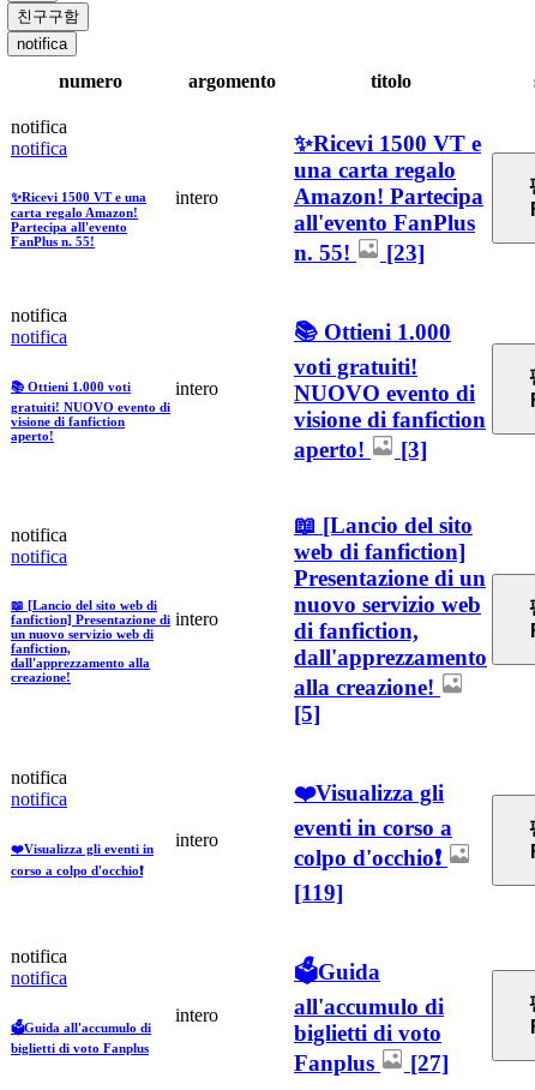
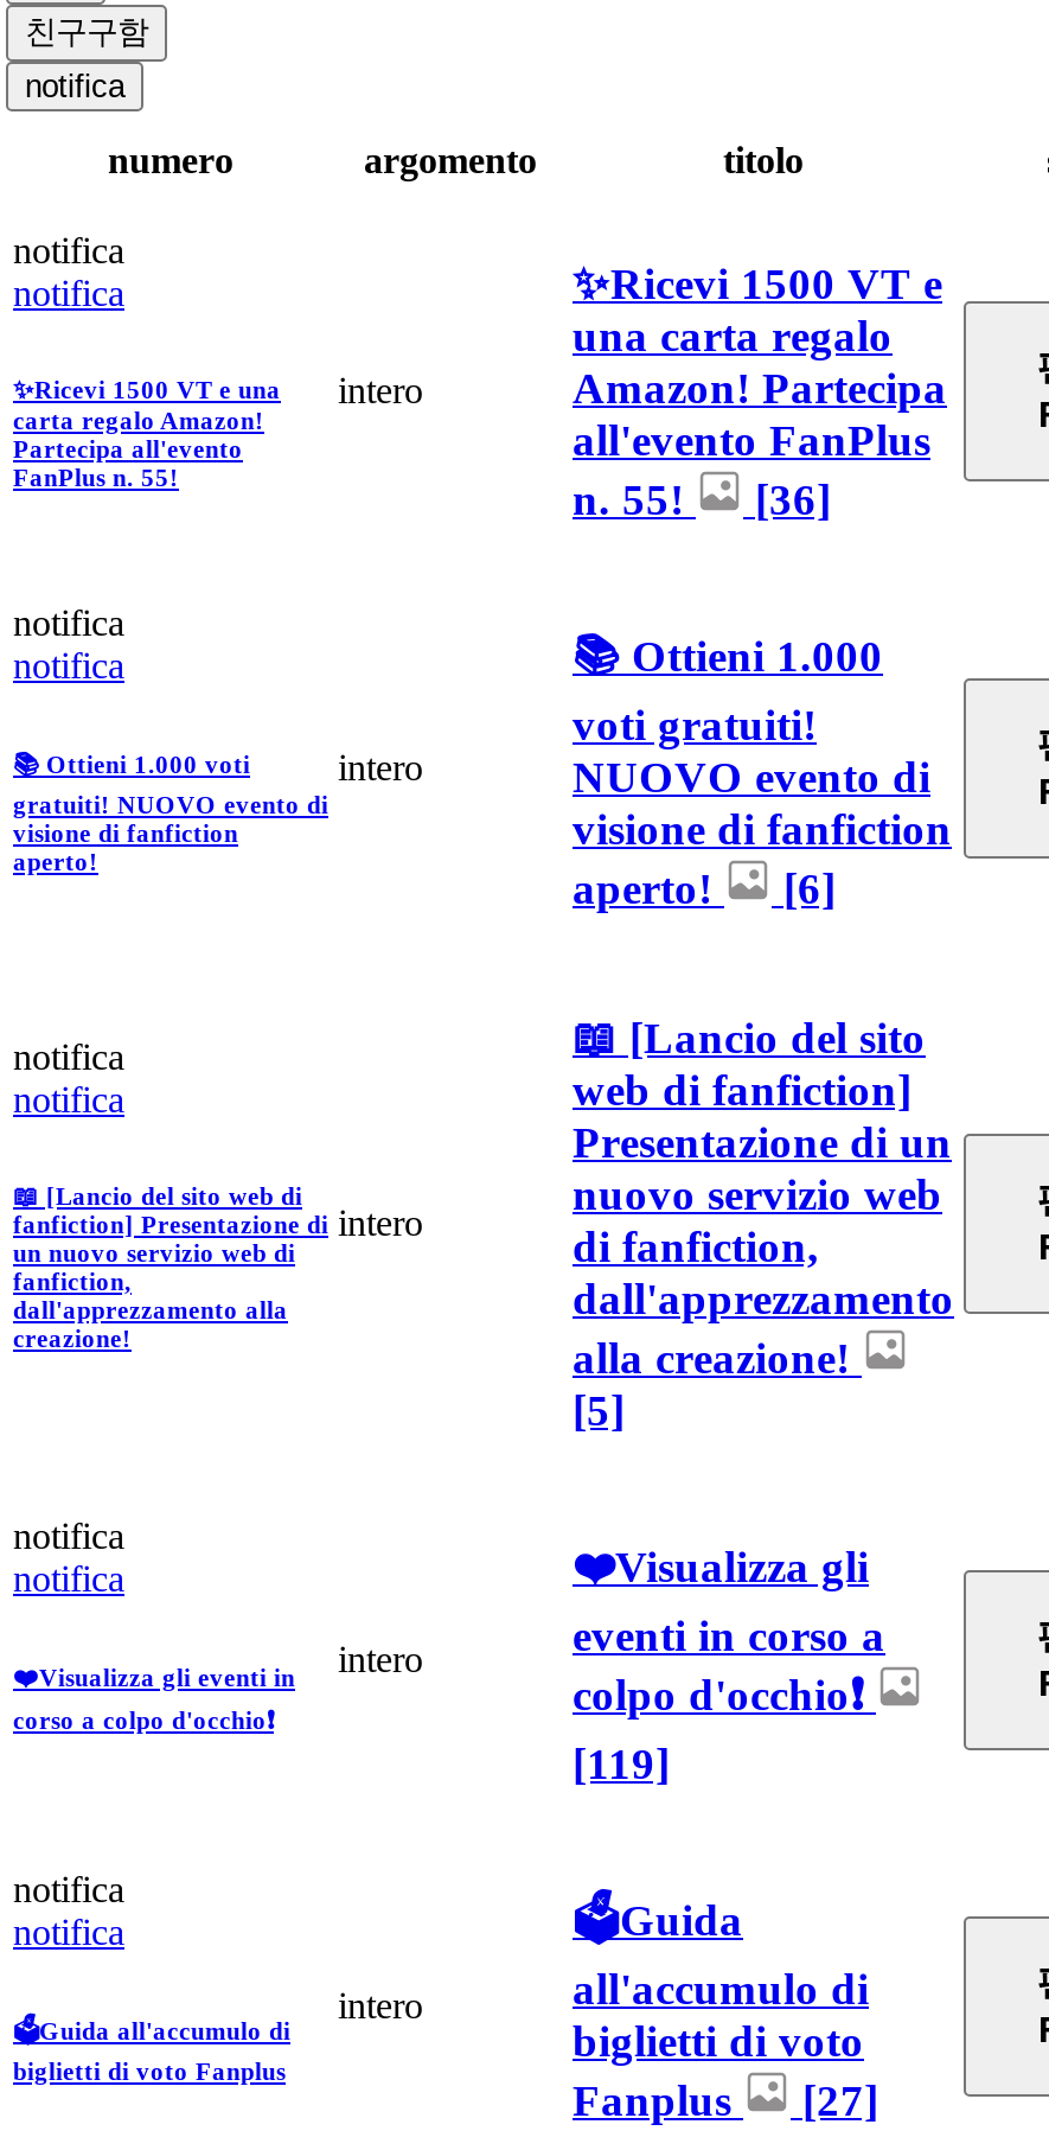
- n. 55! [23]
+ n. 55! [36]

- aperto! [3]
+ aperto! [6]
